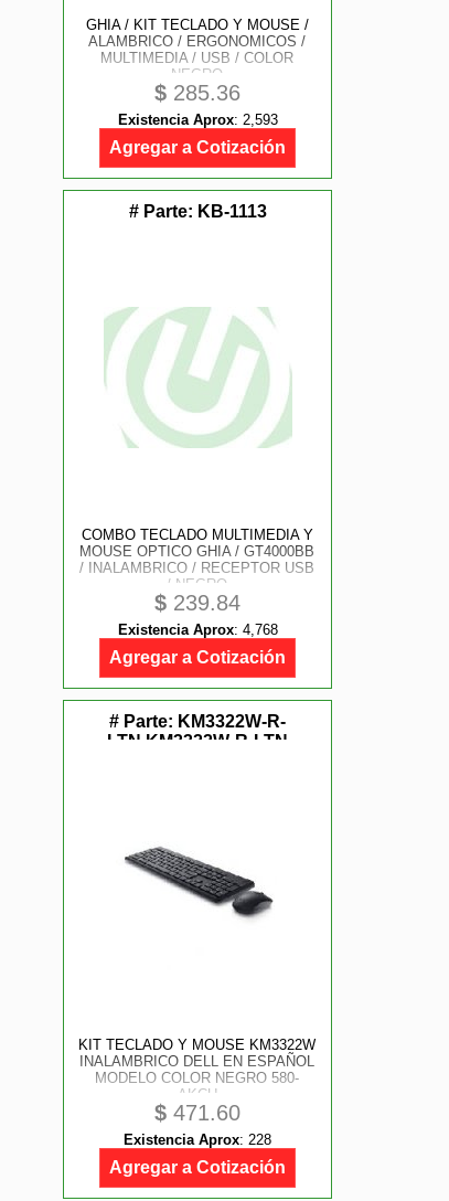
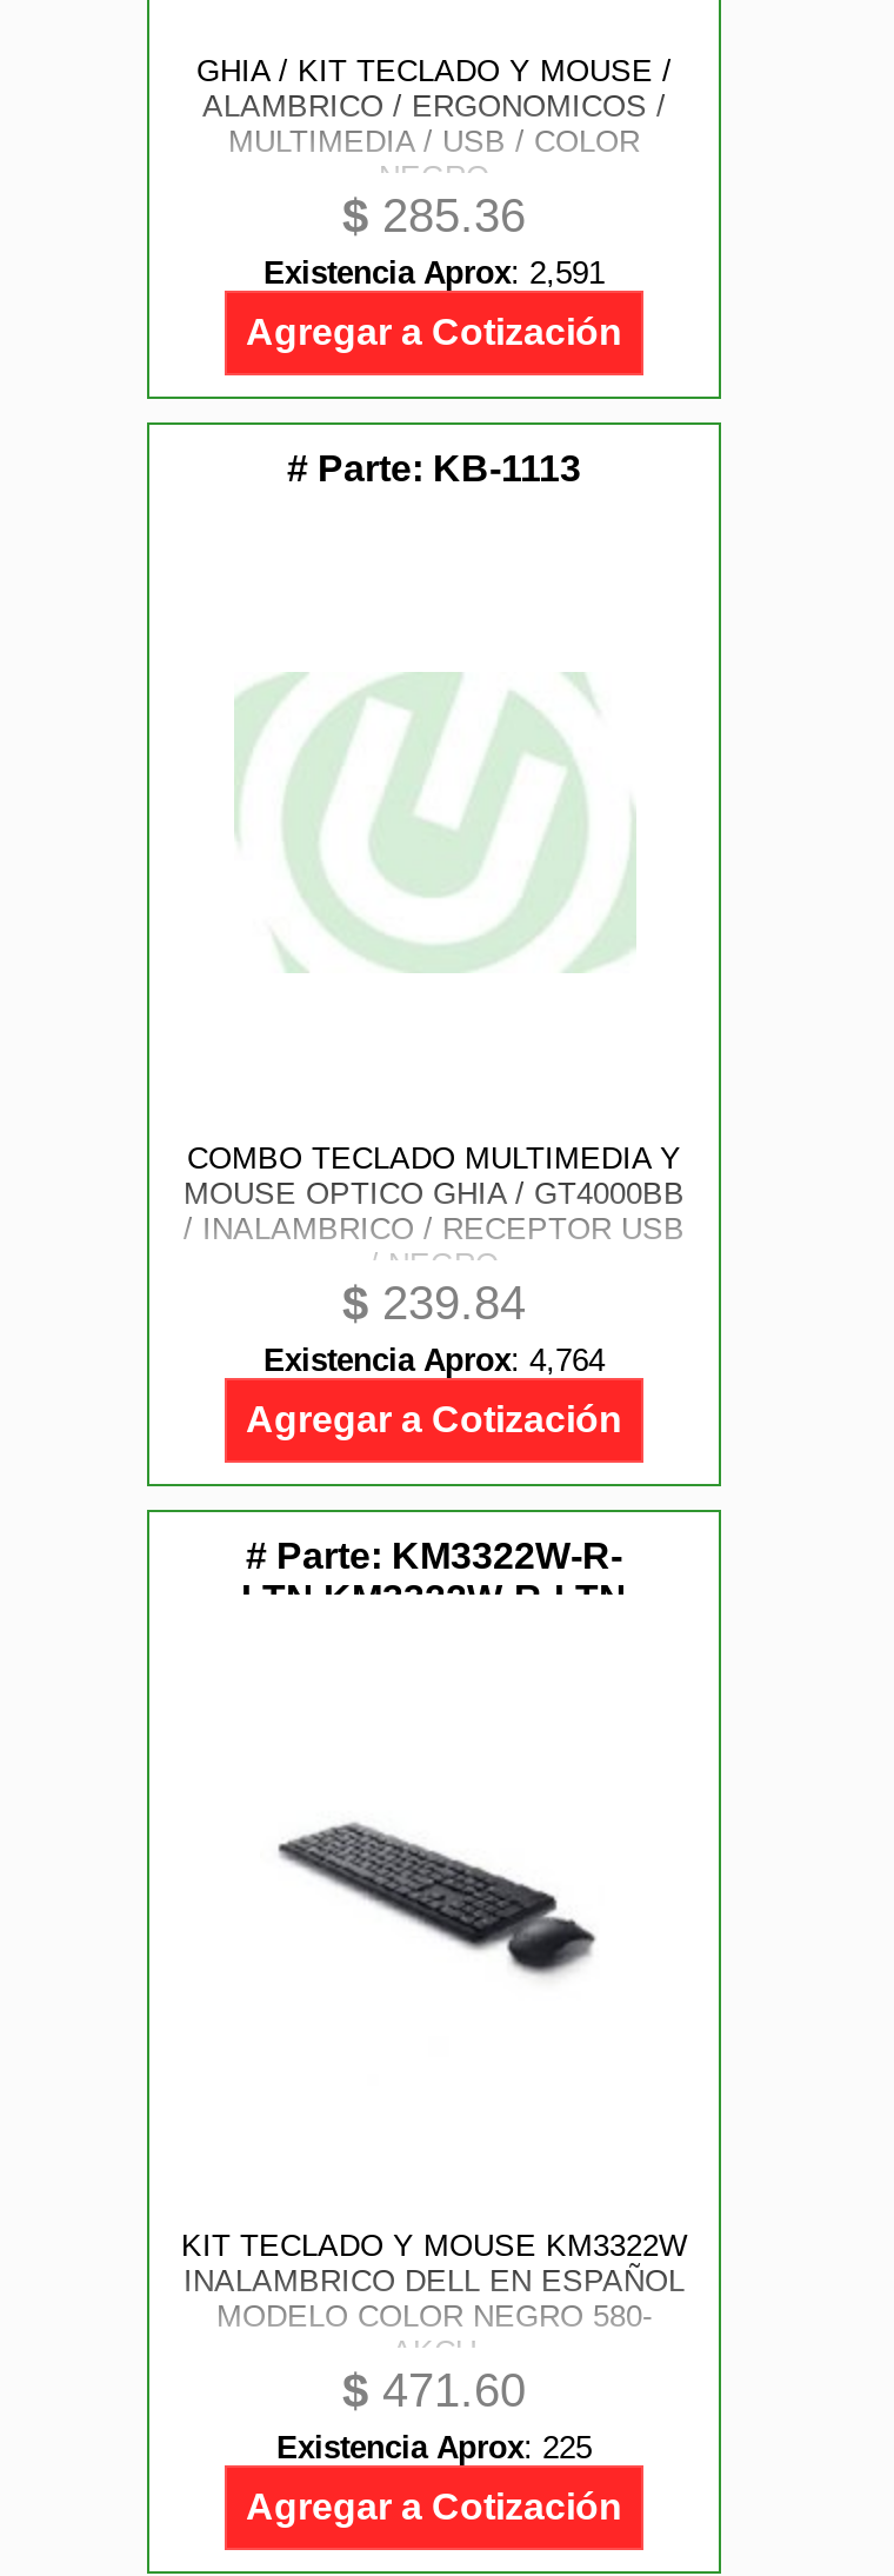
- Existencia Aprox: 2,593
+ Existencia Aprox: 2,591

- Existencia Aprox: 4,768
+ Existencia Aprox: 4,764

- Existencia Aprox: 228
+ Existencia Aprox: 225
